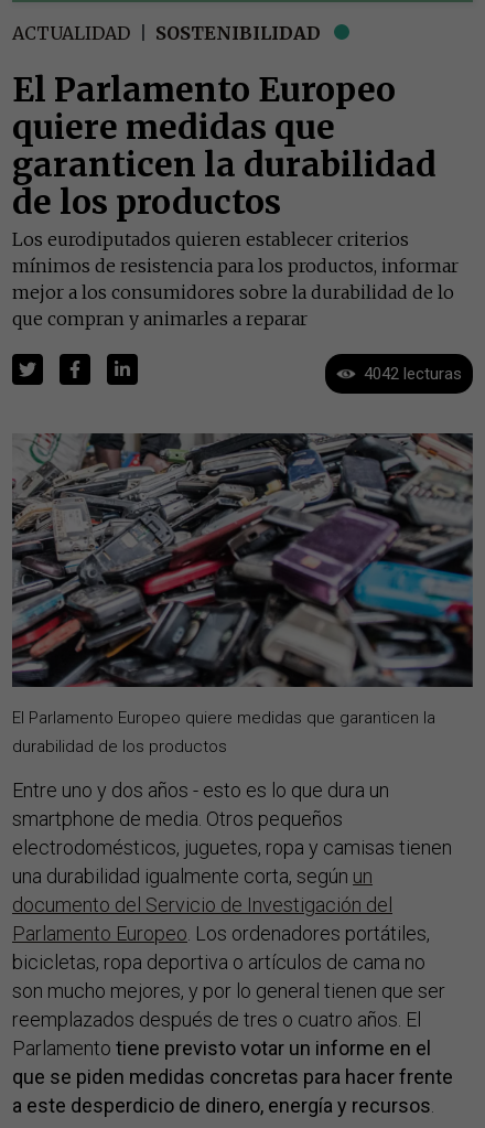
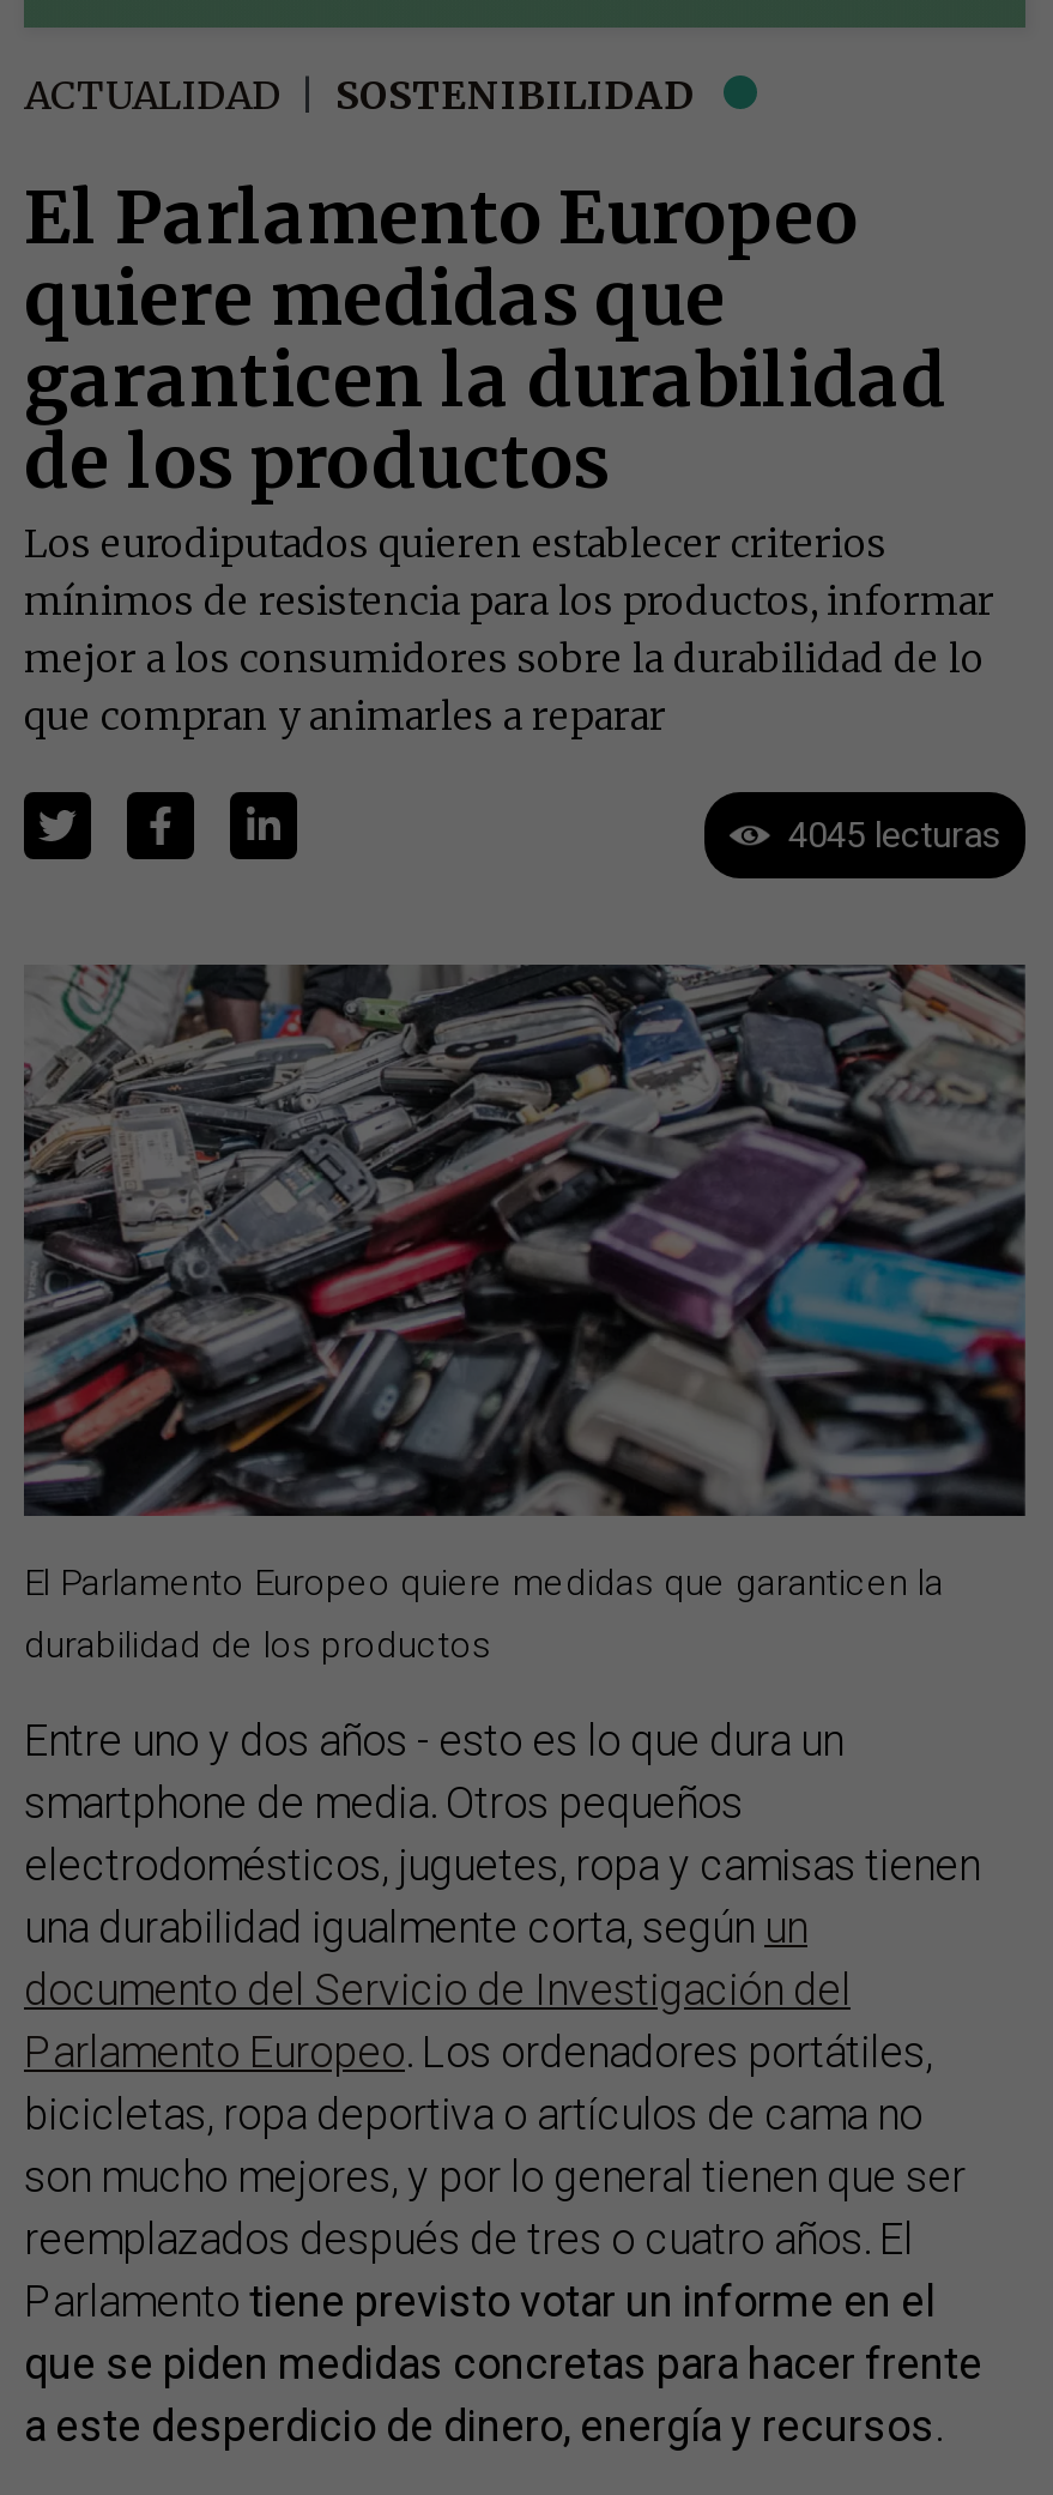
- 4042 lecturas
+ 4045 lecturas
